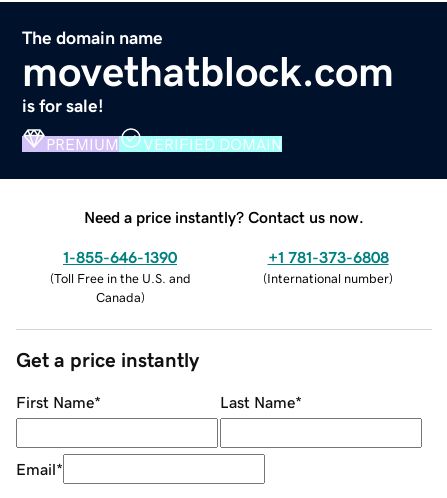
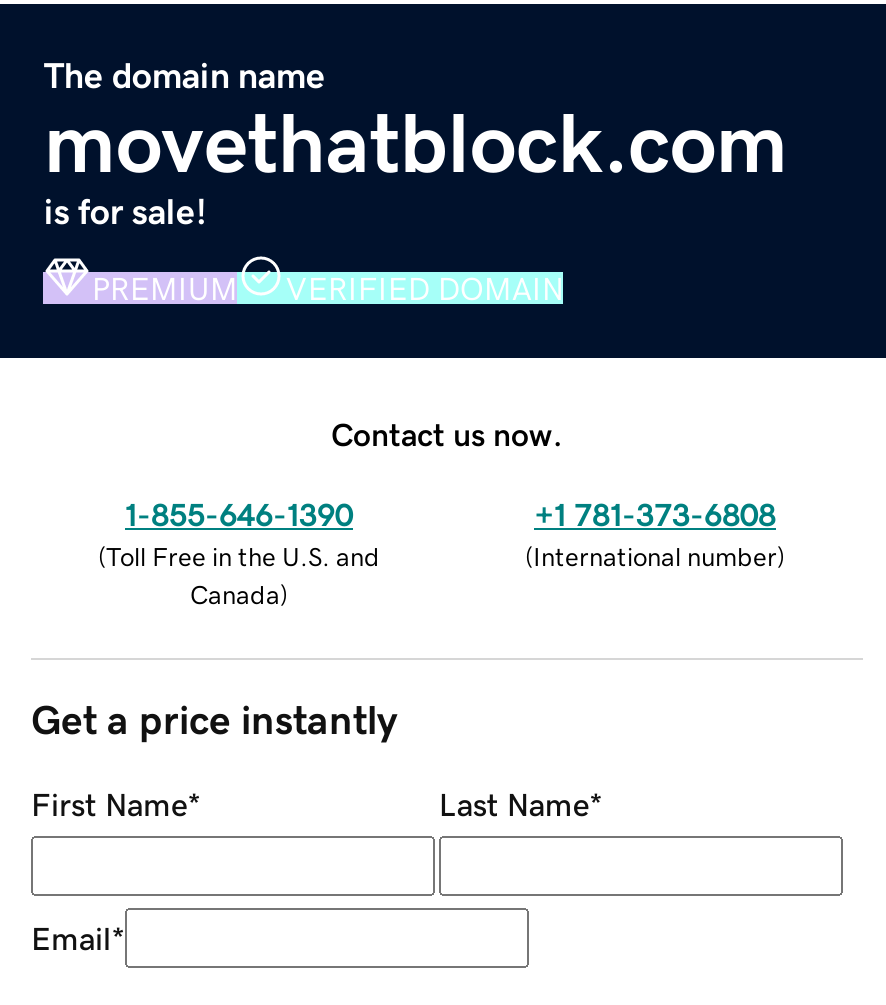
- Need a price instantly? Contact us now.
+ Contact us now.
